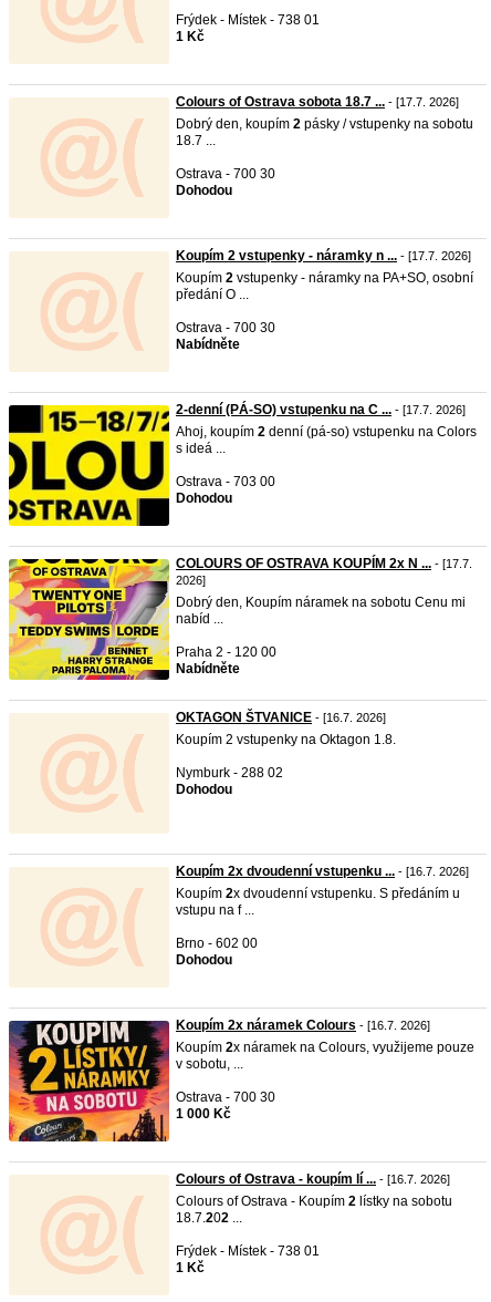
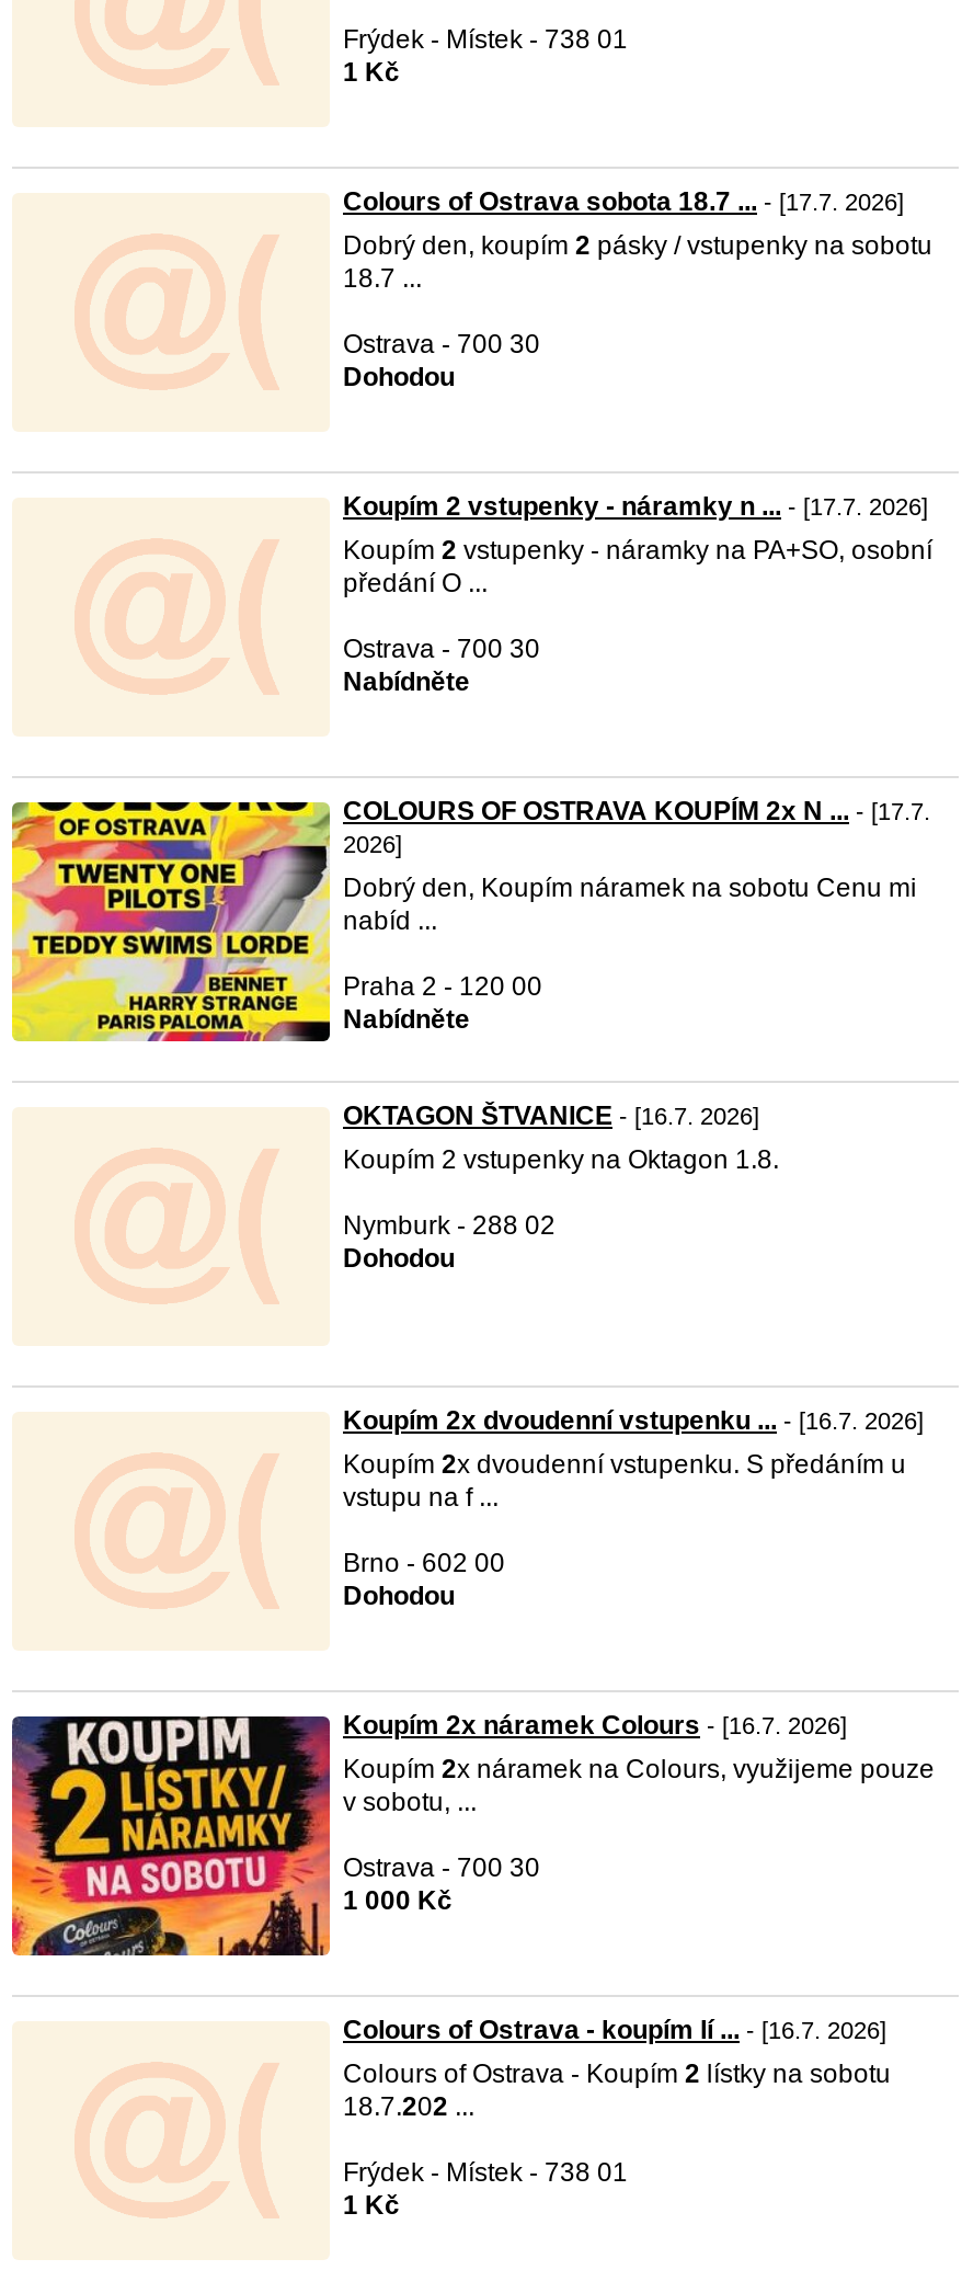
- [image]
- 2-denní (PÁ-SO) vstupenku na C ... - [17.7. 2026]
- Ahoj, koupím 2 denní (pá-so) vstupenku na Colors
- s ideá ...
- Ostrava - 703 00
- Dohodou
